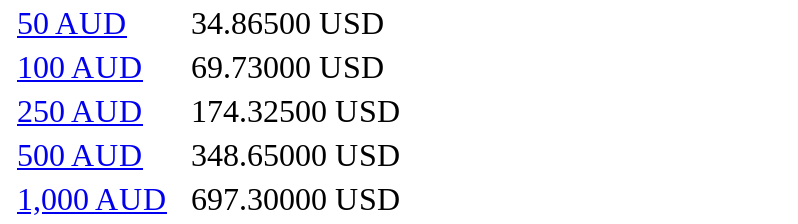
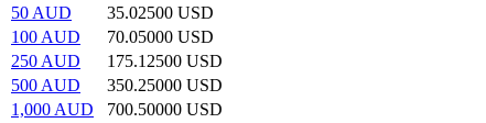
- 50 AUD 34.86500 USD
+ 50 AUD 35.02500 USD

- 100 AUD 69.73000 USD
+ 100 AUD 70.05000 USD

- 250 AUD 174.32500 USD
+ 250 AUD 175.12500 USD

- 500 AUD 348.65000 USD
+ 500 AUD 350.25000 USD

- 1,000 AUD 697.30000 USD
+ 1,000 AUD 700.50000 USD
